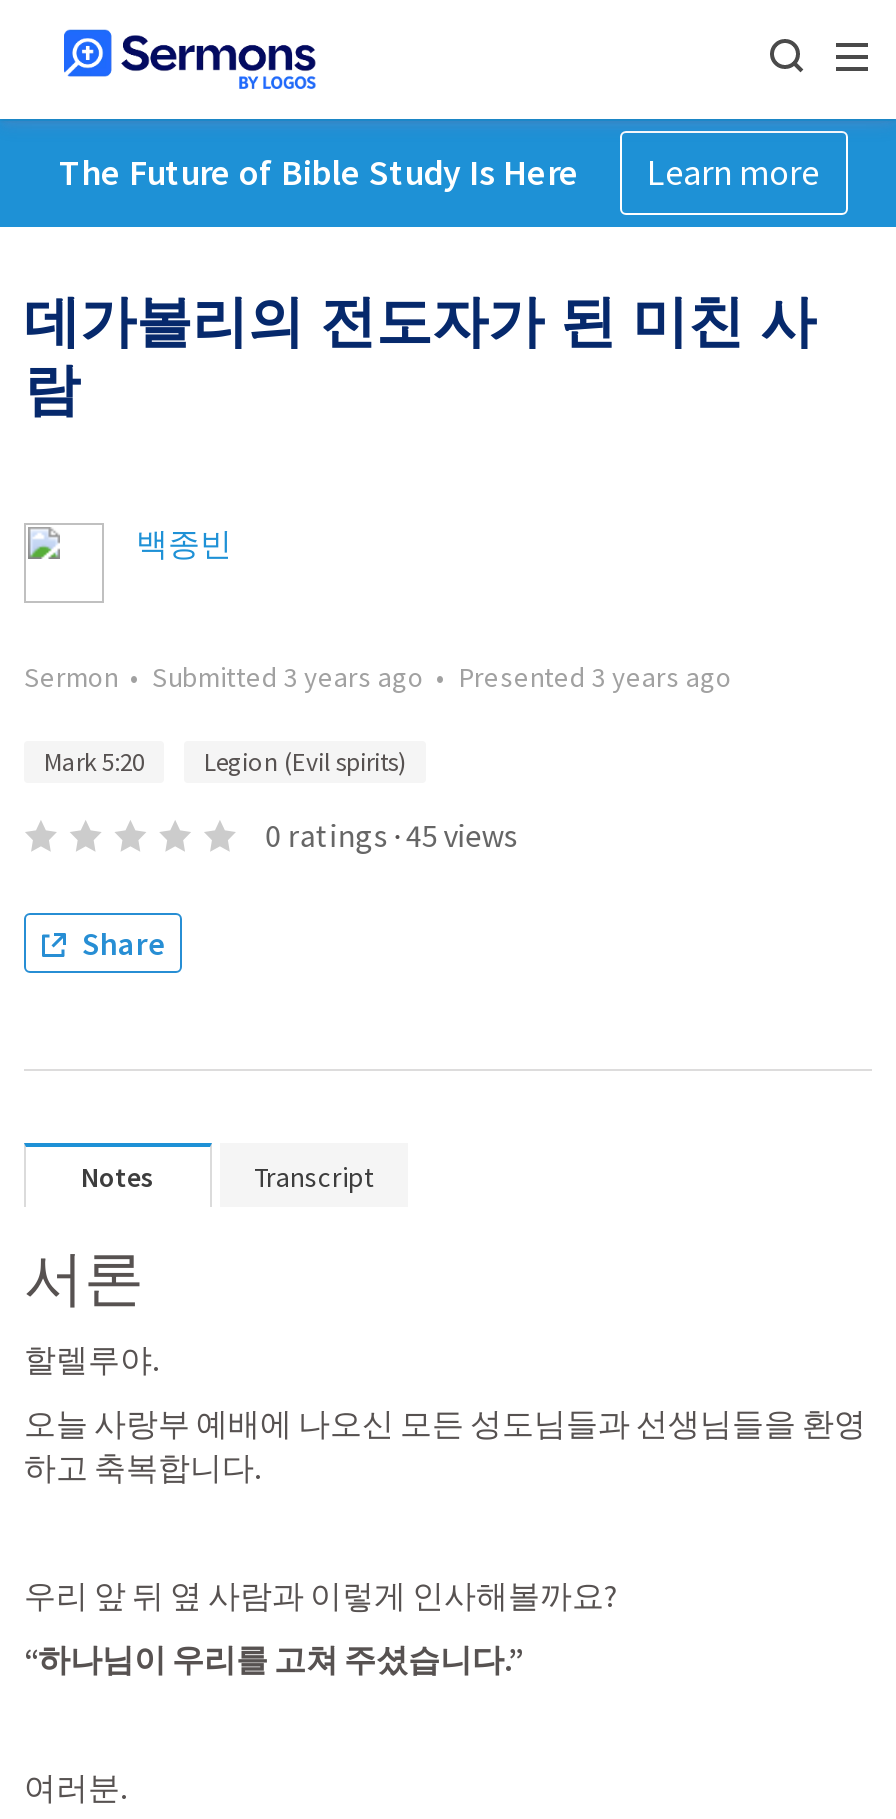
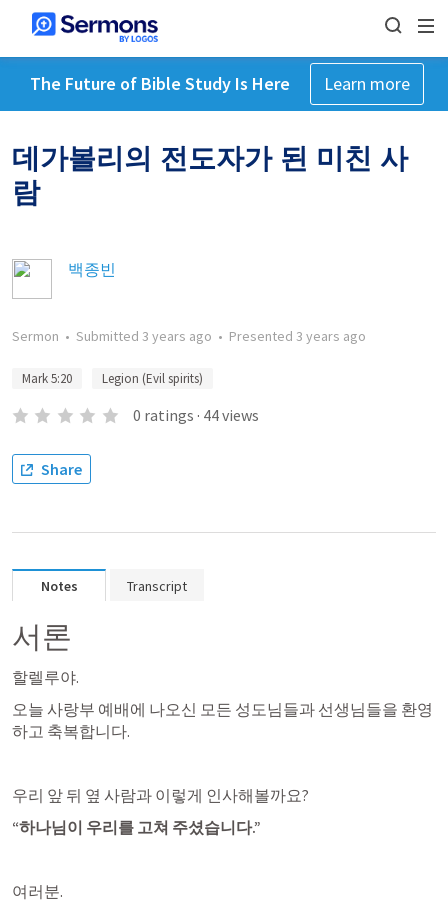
- 0 ratings · 45 views
+ 0 ratings · 44 views
